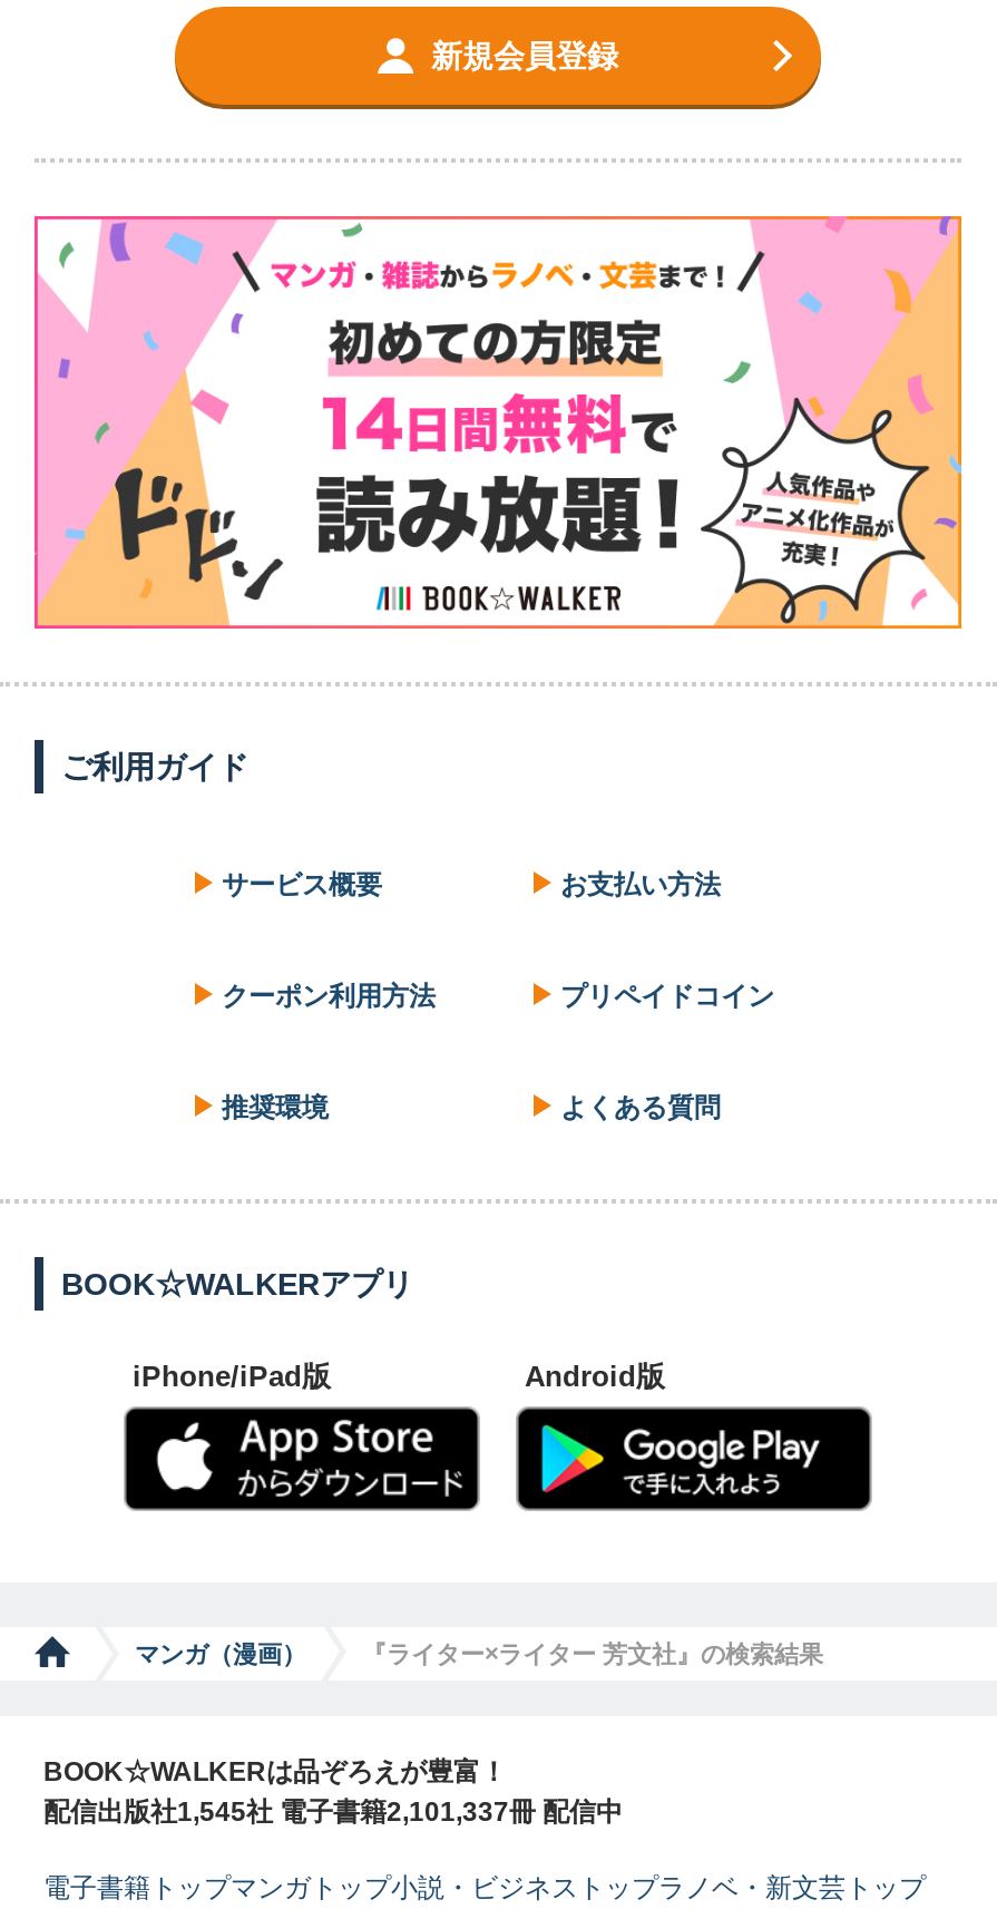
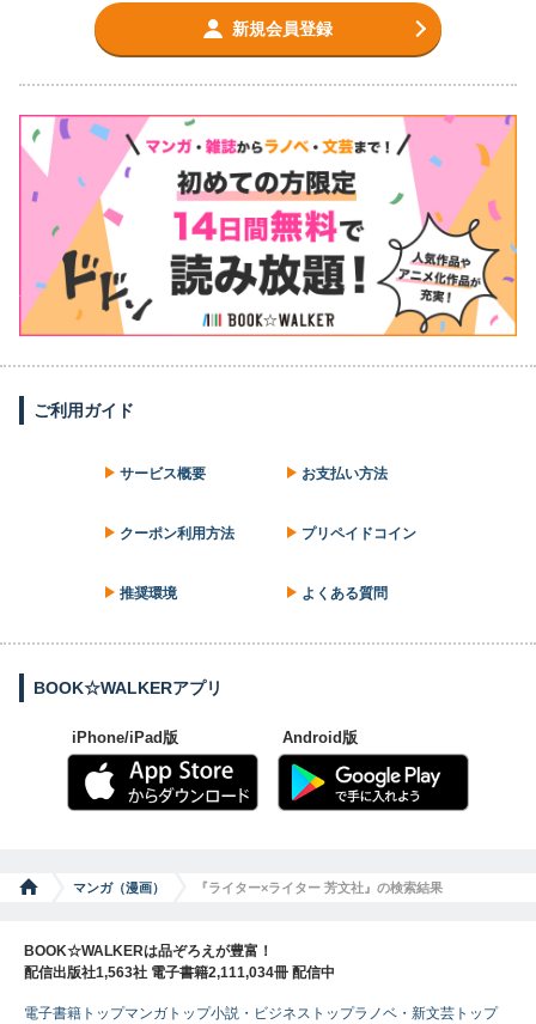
- 配信出版社1,545社 電子書籍2,101,337冊 配信中
+ 配信出版社1,563社 電子書籍2,111,034冊 配信中
